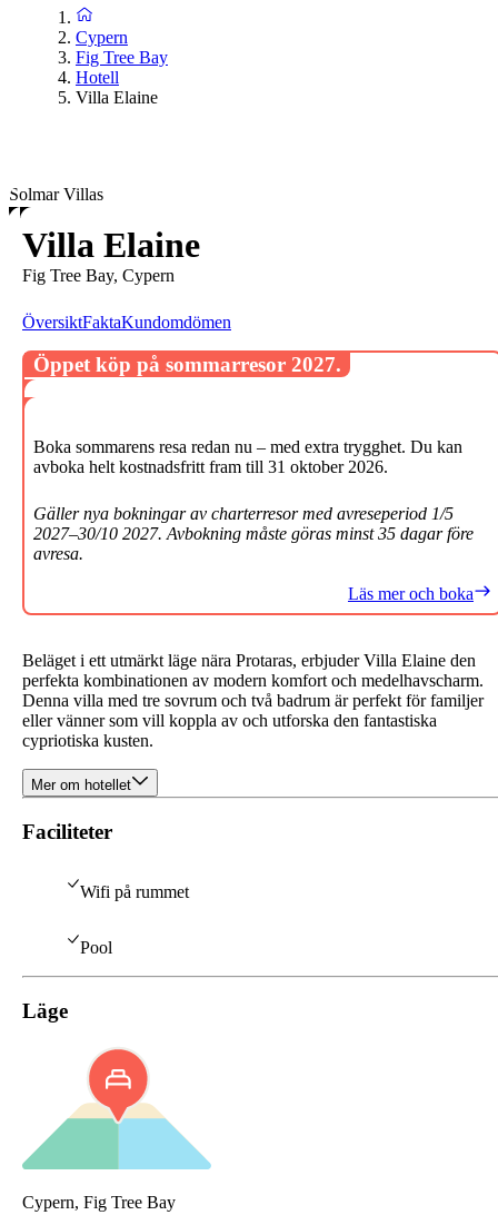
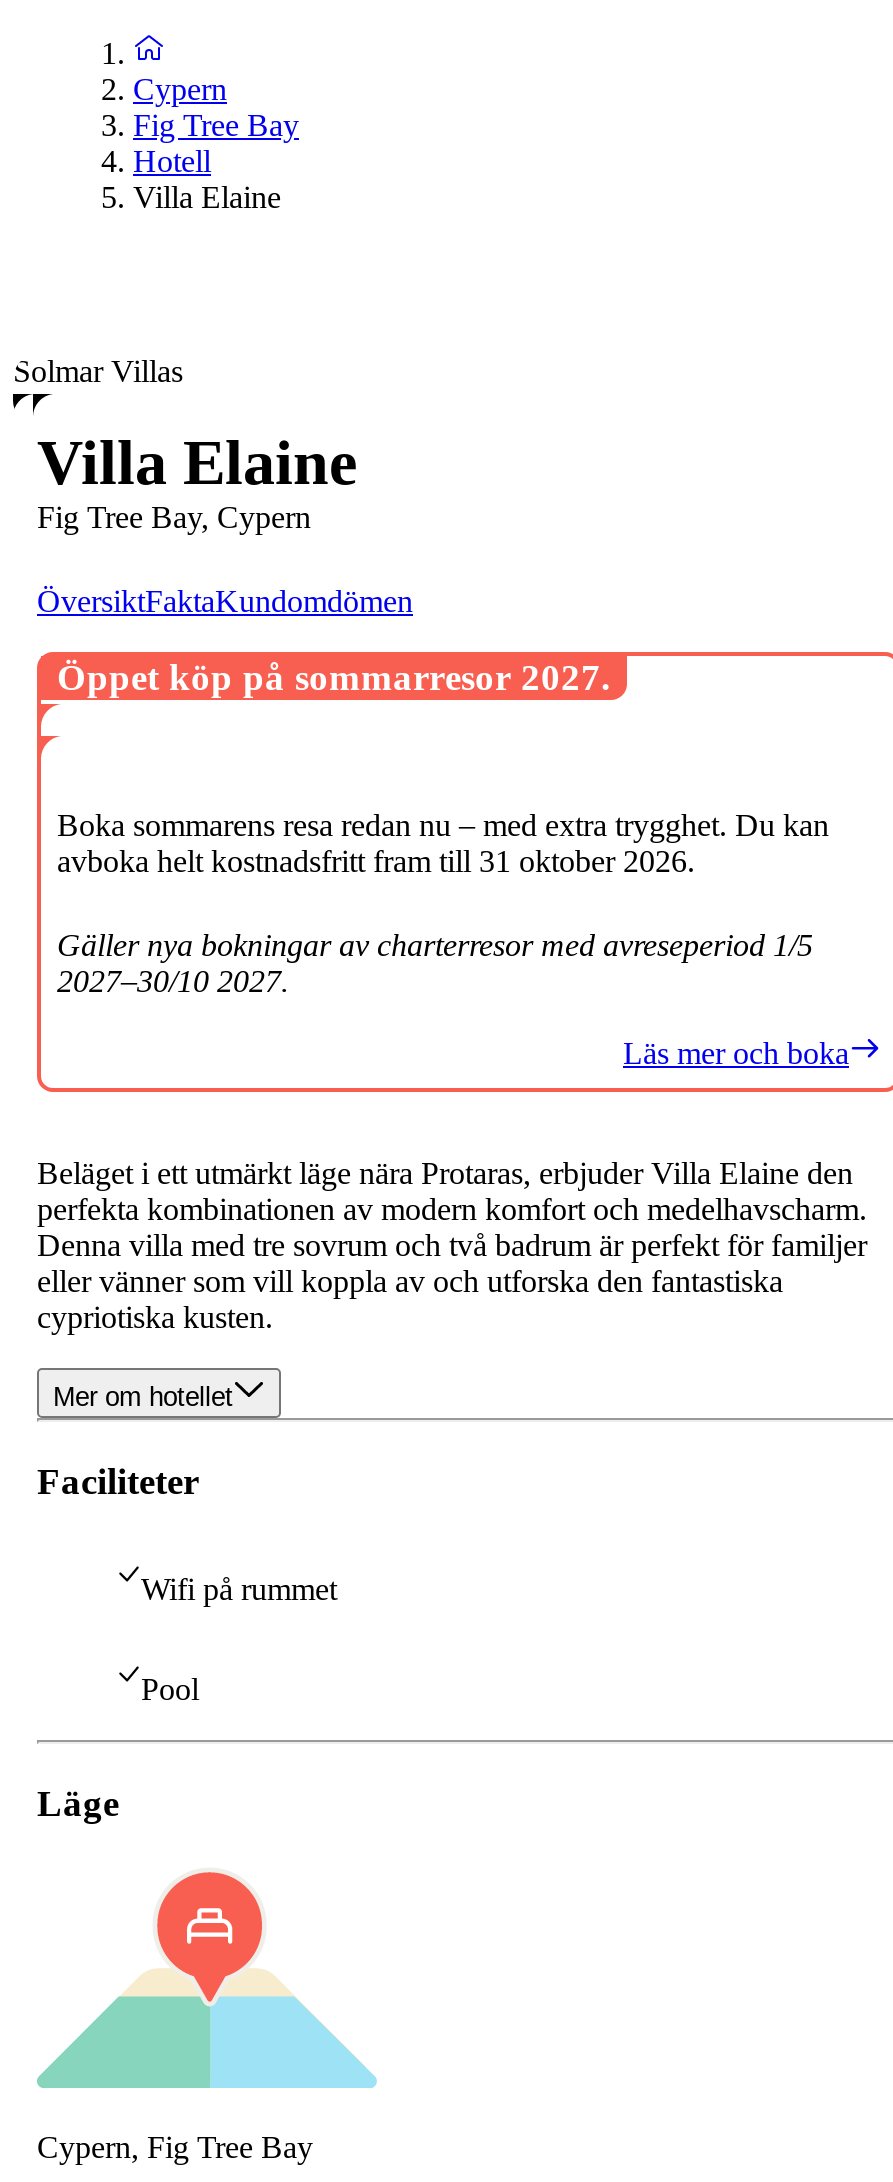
- 2027–30/10 2027. Avbokning måste göras minst 35 dagar före
- avresa.
+ 2027–30/10 2027.
